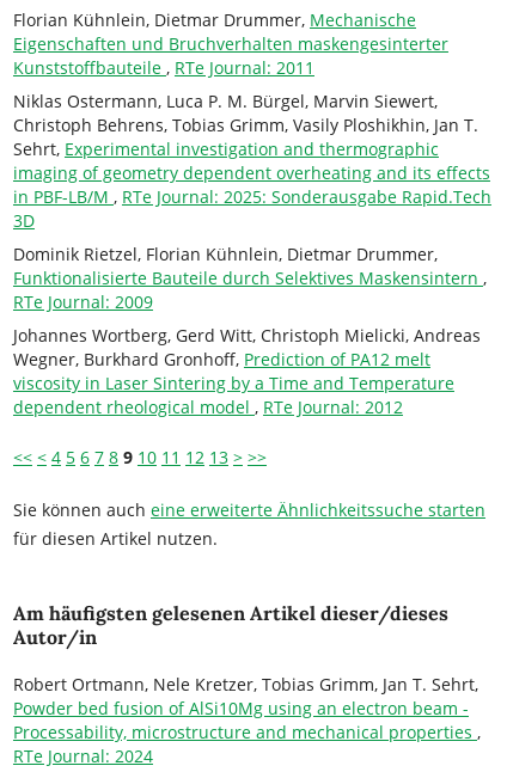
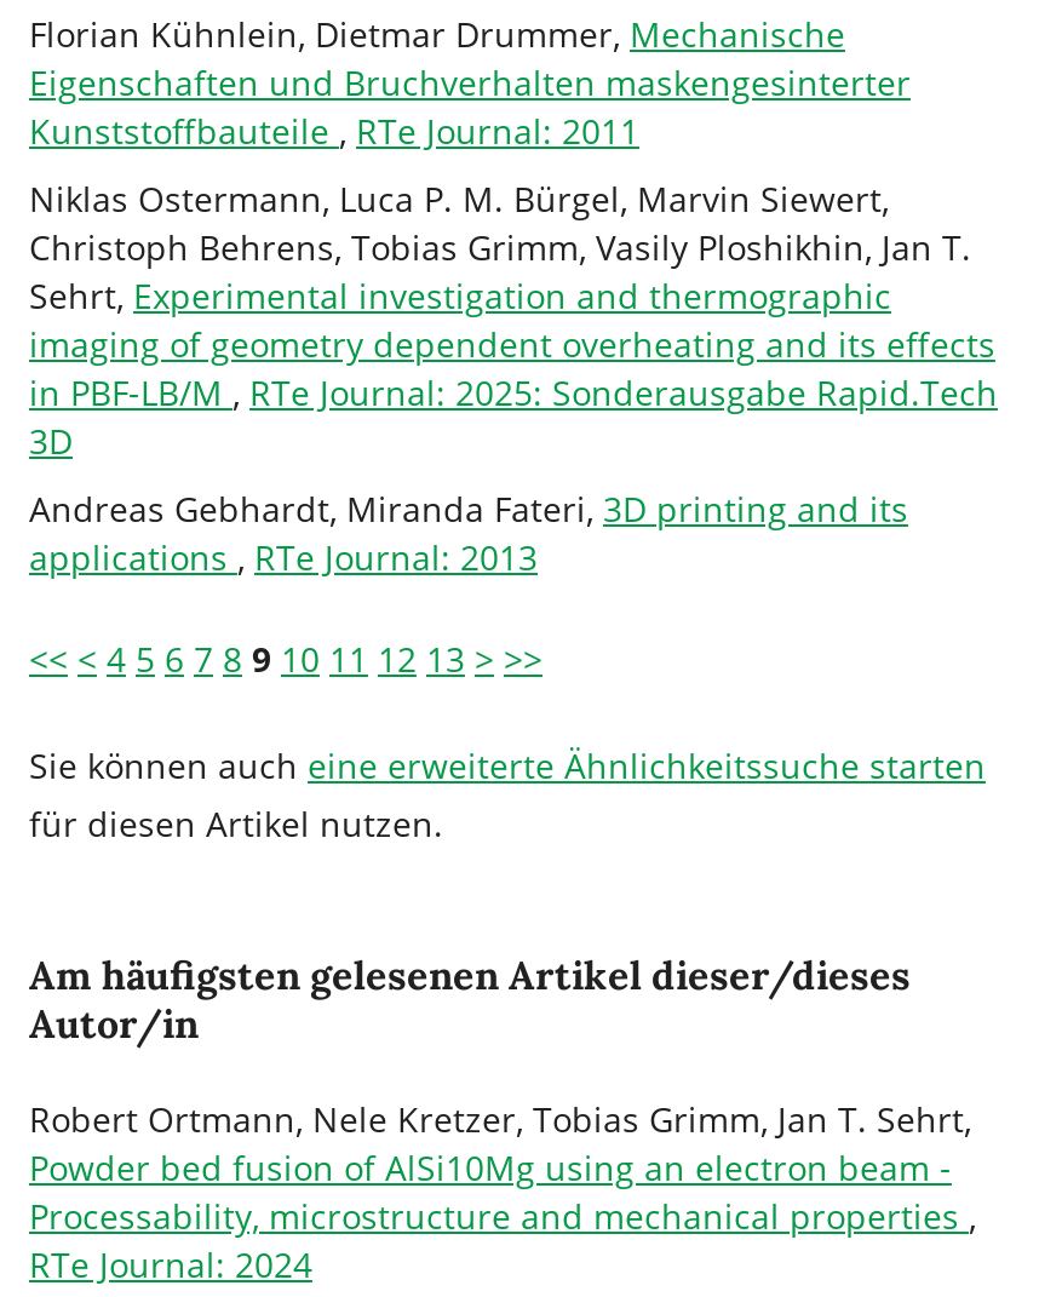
- Dominik Rietzel, Florian Kühnlein, Dietmar Drummer,
- Funktionalisierte Bauteile durch Selektives Maskensintern,
- RTe Journal: 2009
- Johannes Wortberg, Gerd Witt, Christoph Mielicki, Andreas
- Wegner, Burkhard Gronhoff, Prediction of PA12 melt
- viscosity in Laser Sintering by a Time and Temperature
- dependent rheological model, RTe Journal: 2012
+ Andreas Gebhardt, Miranda Fateri, 3D printing and its
+ applications, RTe Journal: 2013
